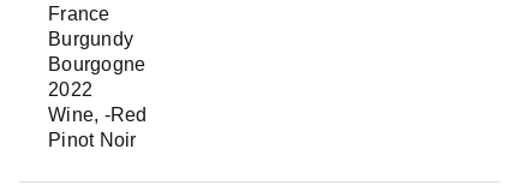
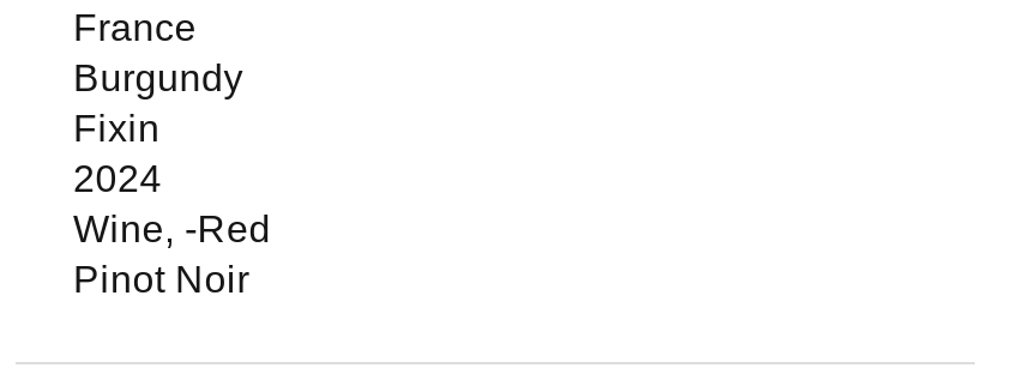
- Bourgogne
- 2022
+ Fixin
+ 2024
